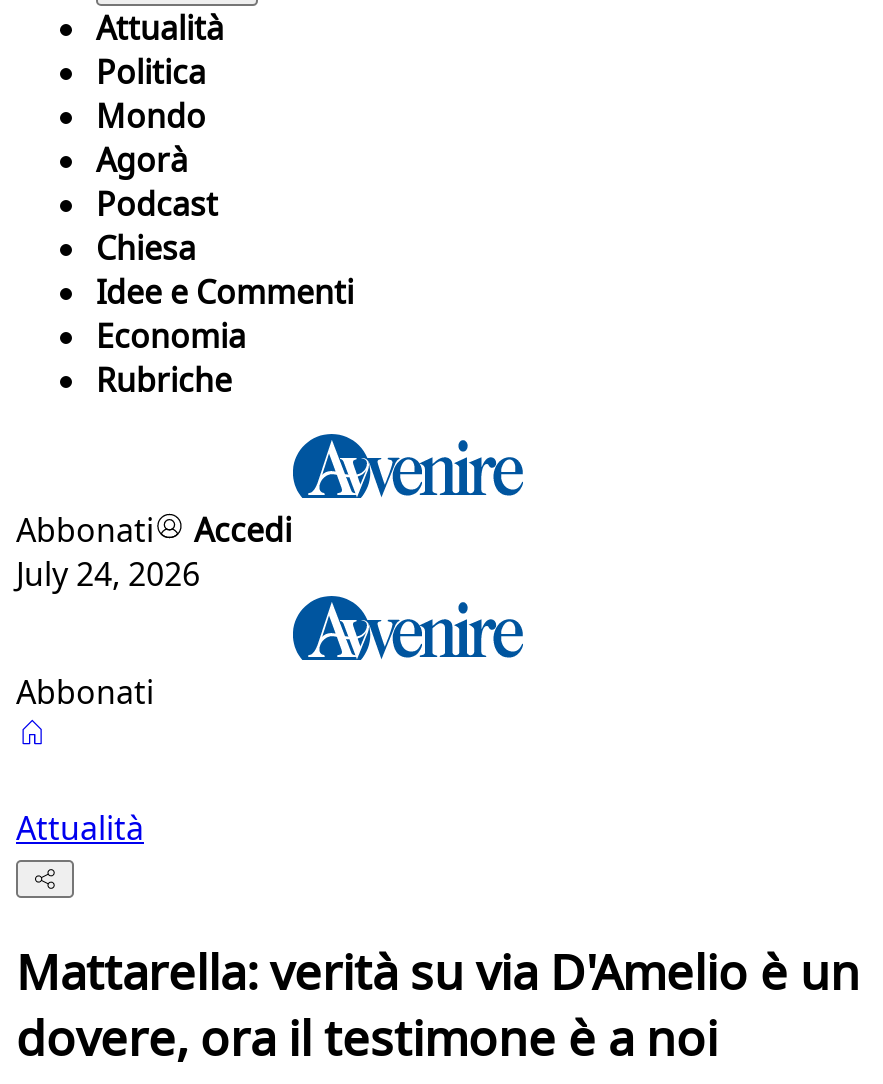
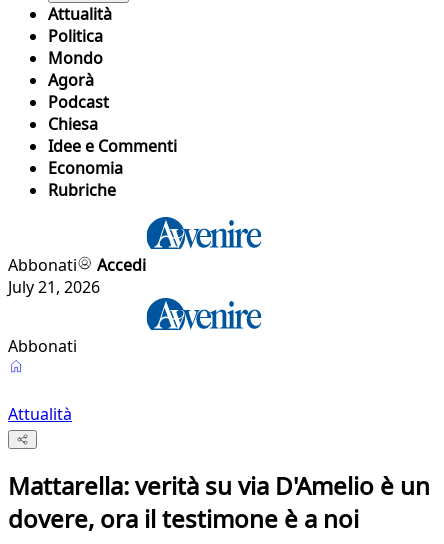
- July 24, 2026
+ July 21, 2026
